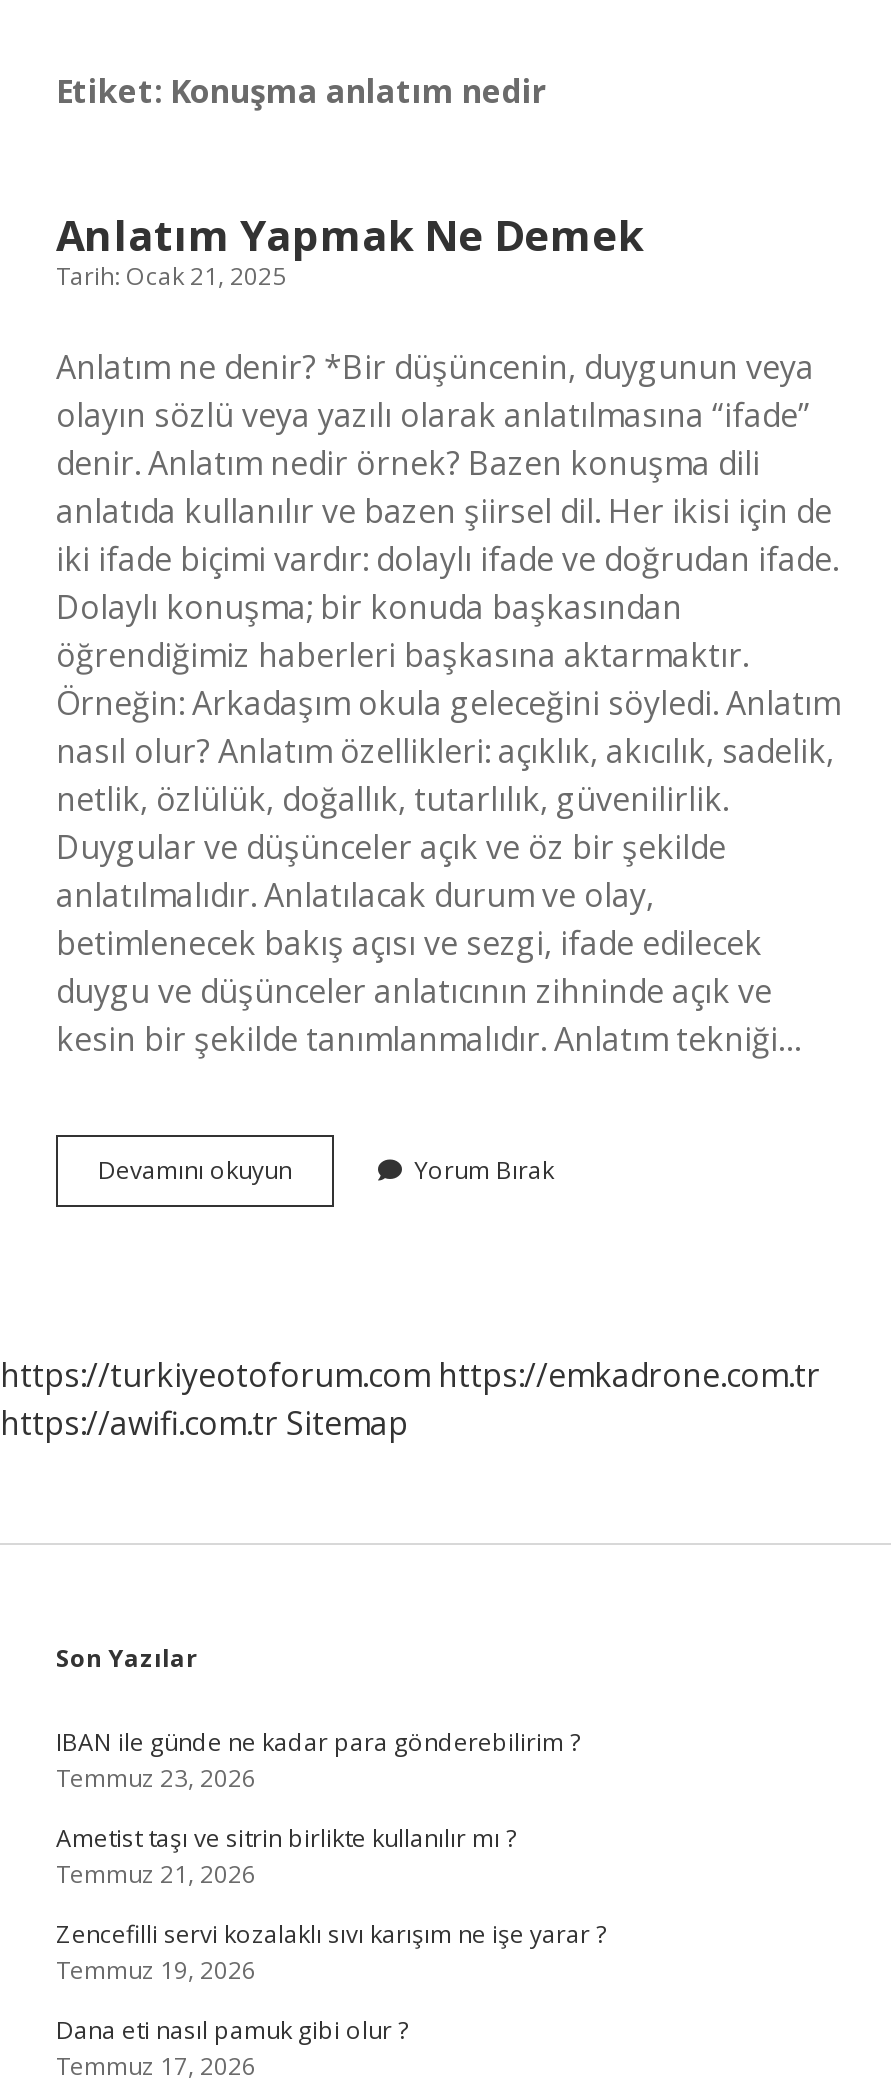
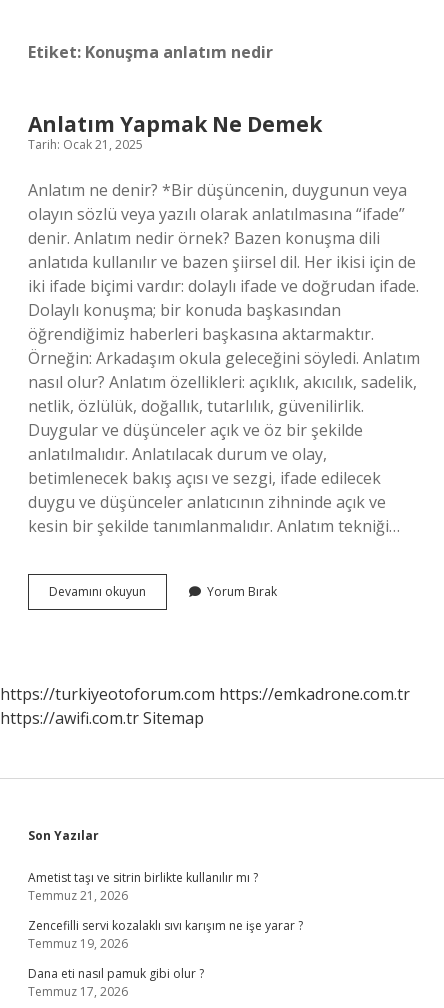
- IBAN ile günde ne kadar para gönderebilirim ?
- Temmuz 23, 2026
